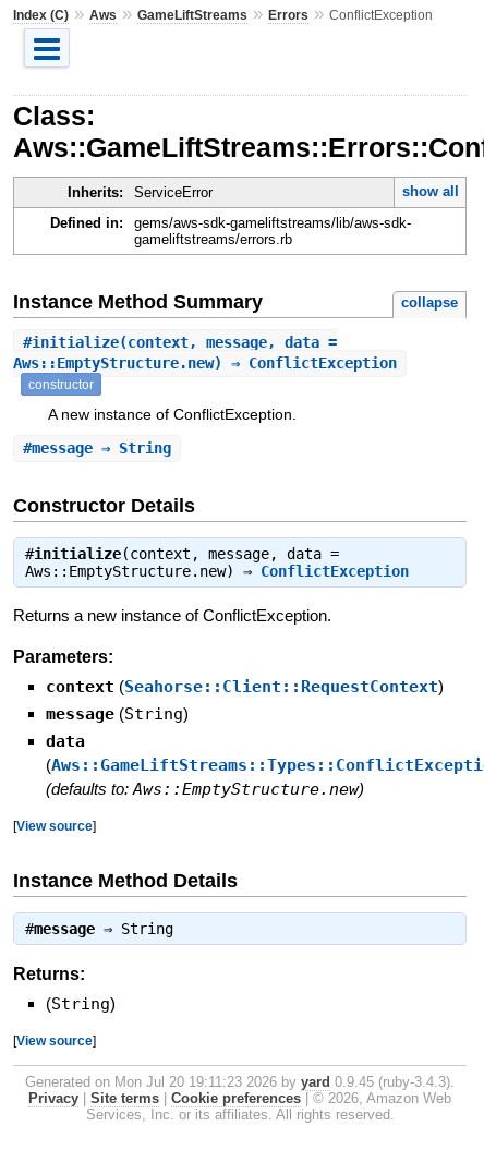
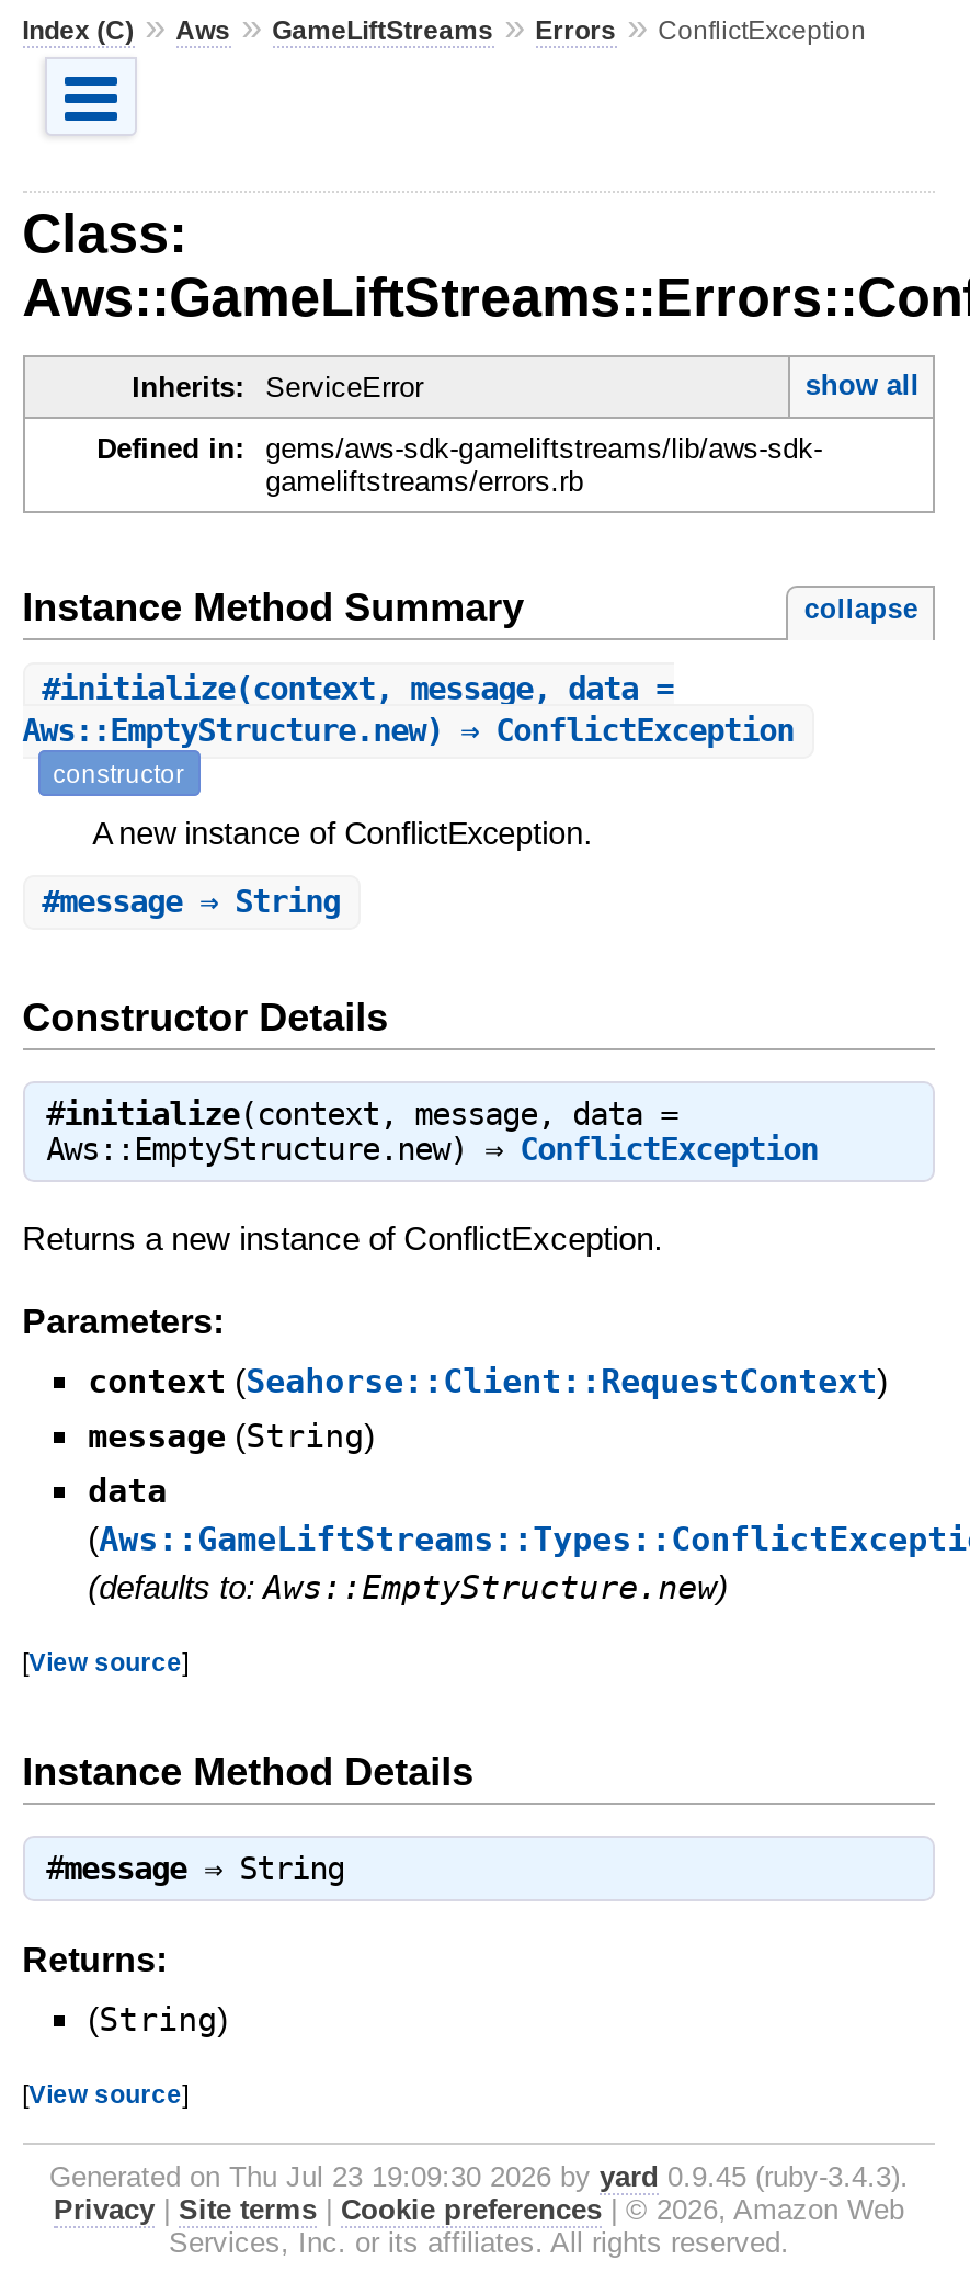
- Generated on Mon Jul 20 19:11:23 2026 by yard 0.9.45 (ruby-3.4.3).
+ Generated on Thu Jul 23 19:09:30 2026 by yard 0.9.45 (ruby-3.4.3).
